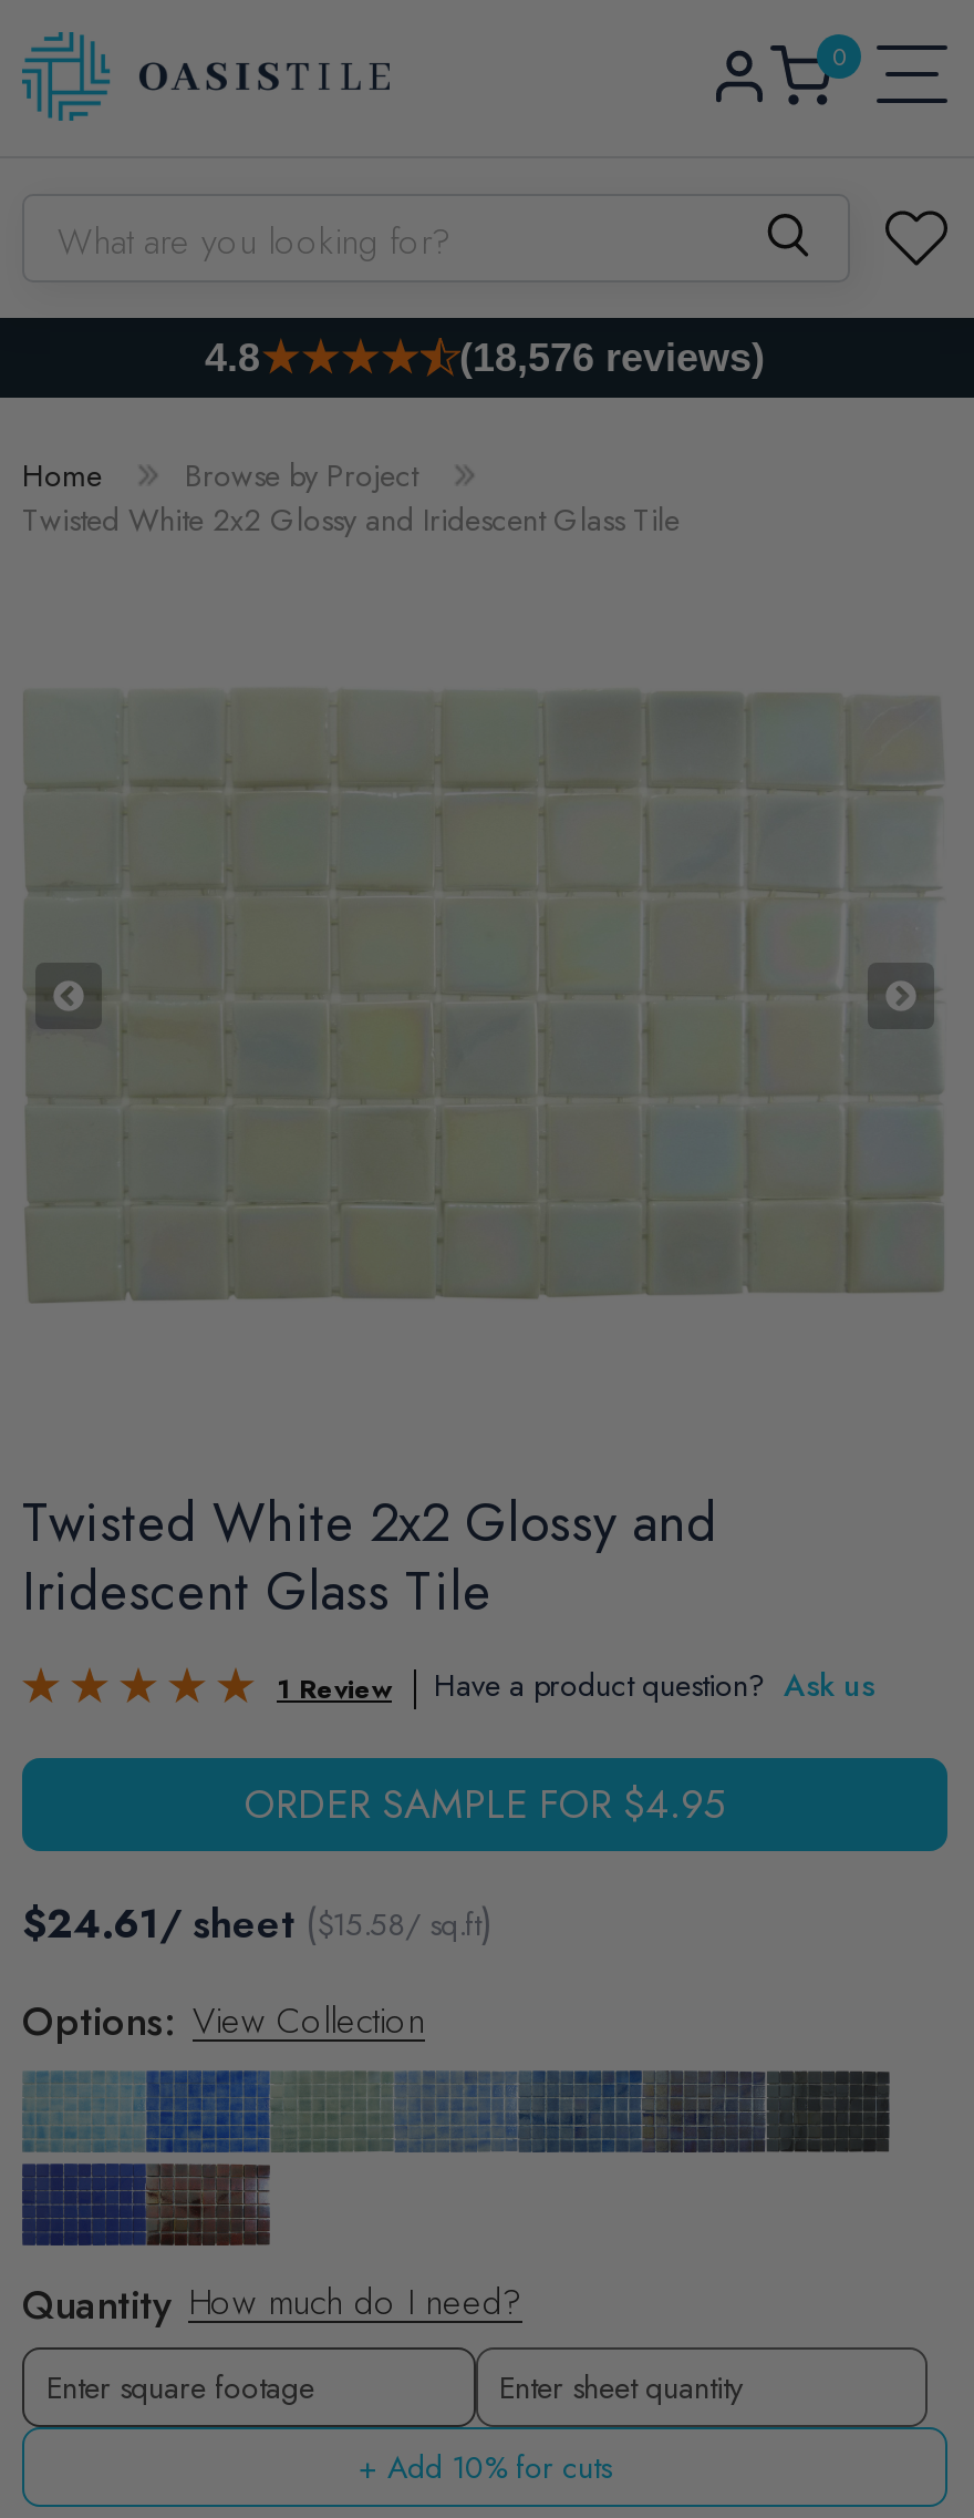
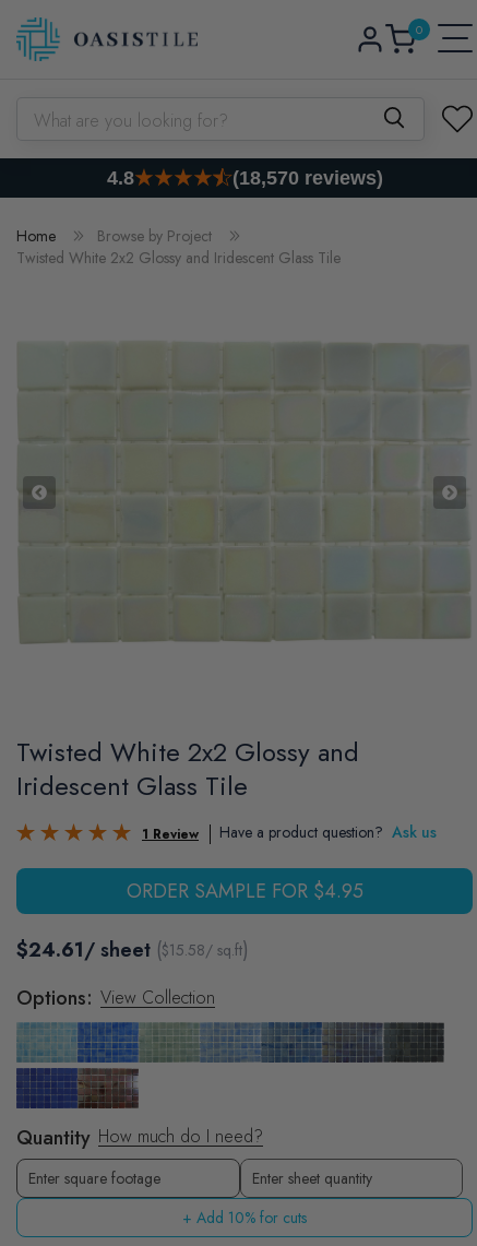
- (18,576 reviews)
+ (18,570 reviews)
